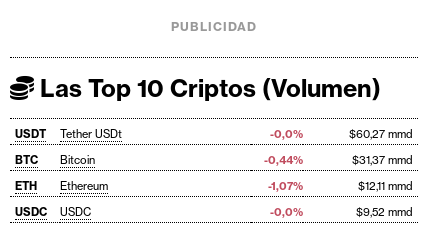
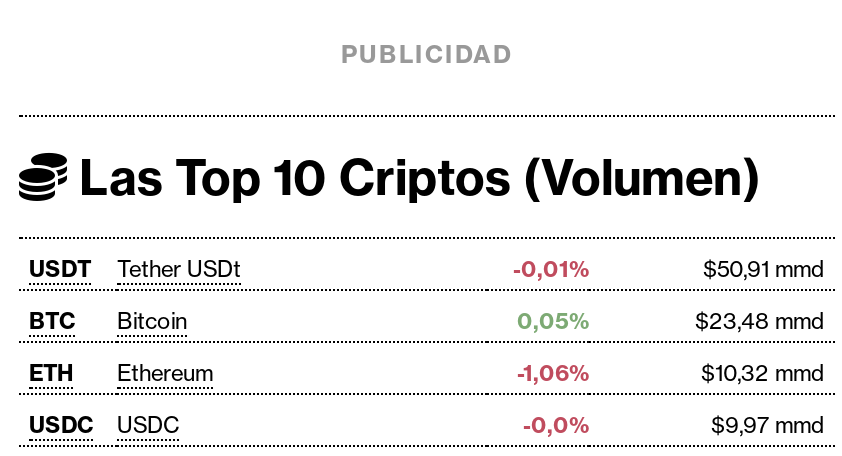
- -0,0%
+ -0,01%

- $60,27 mmd
+ $50,91 mmd

- -0,44%
+ 0,05%

- $31,37 mmd
+ $23,48 mmd

- -1,07%
+ -1,06%

- $12,11 mmd
+ $10,32 mmd

- $9,52 mmd
+ $9,97 mmd
